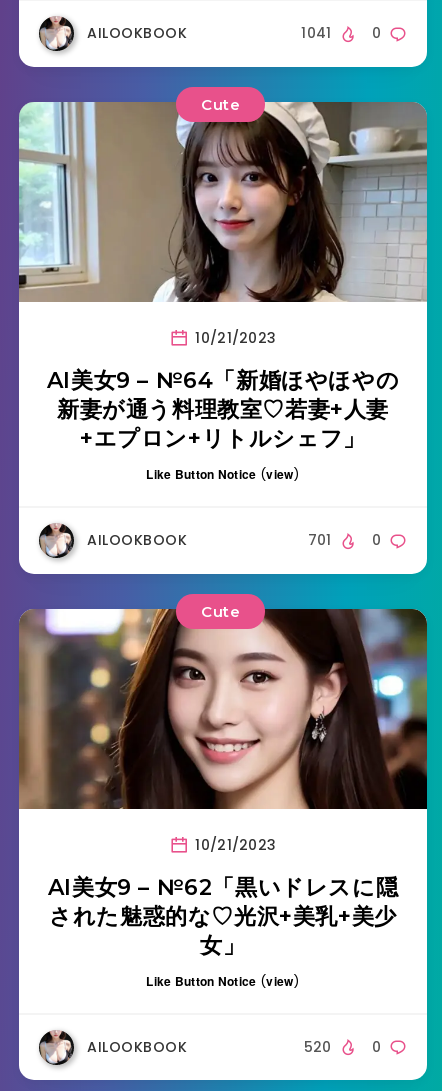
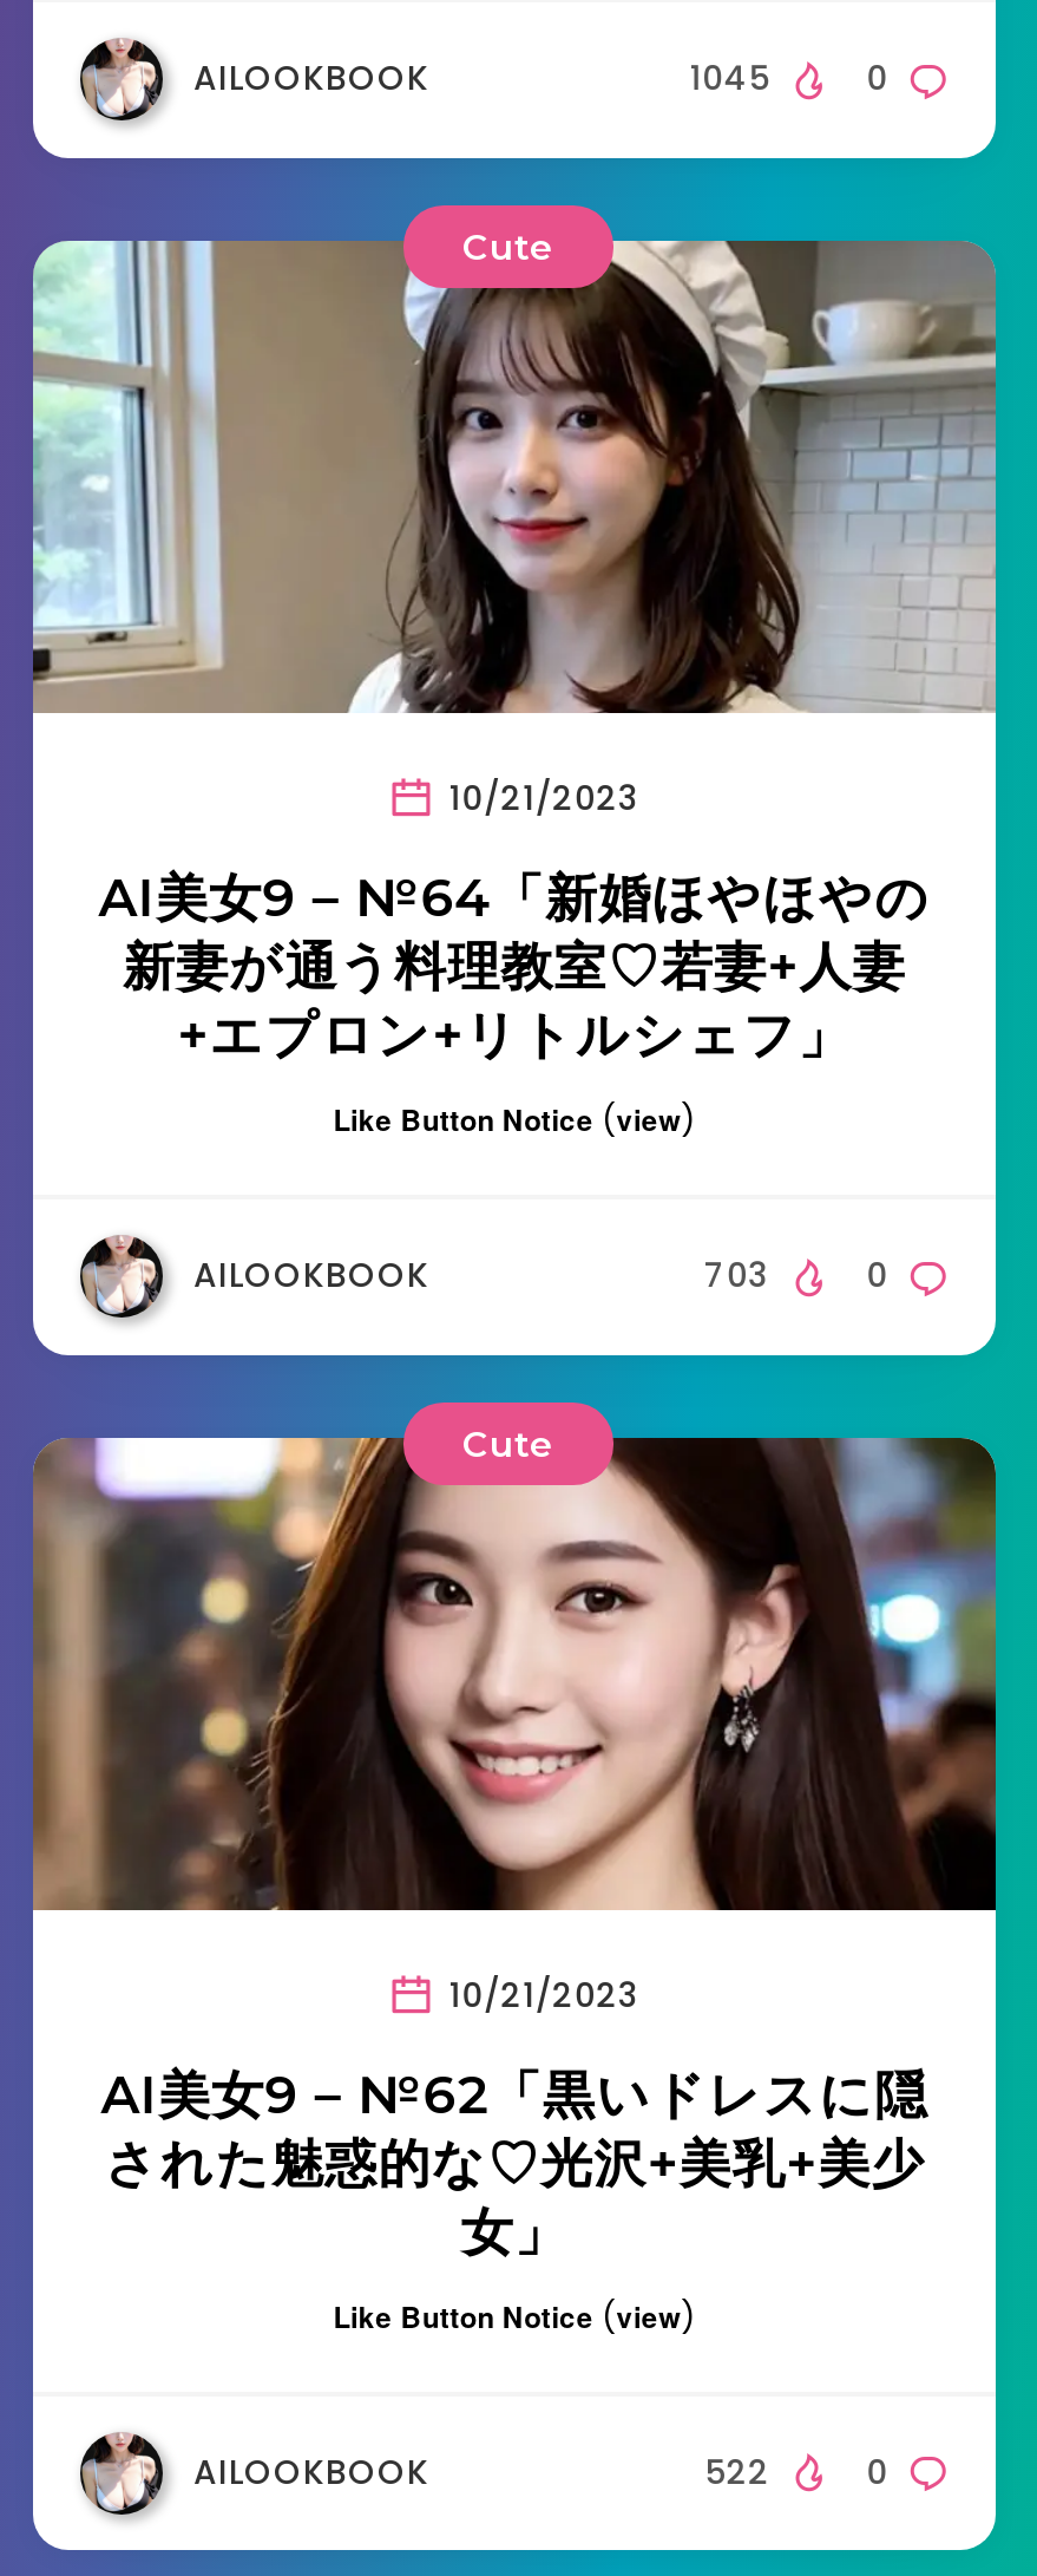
- 1041 0
+ 1045 0

- 701 0
+ 703 0

- 520 0
+ 522 0
